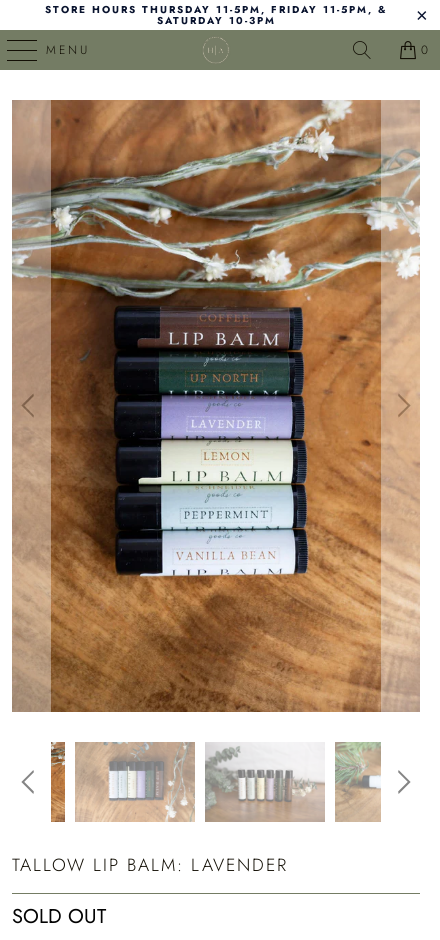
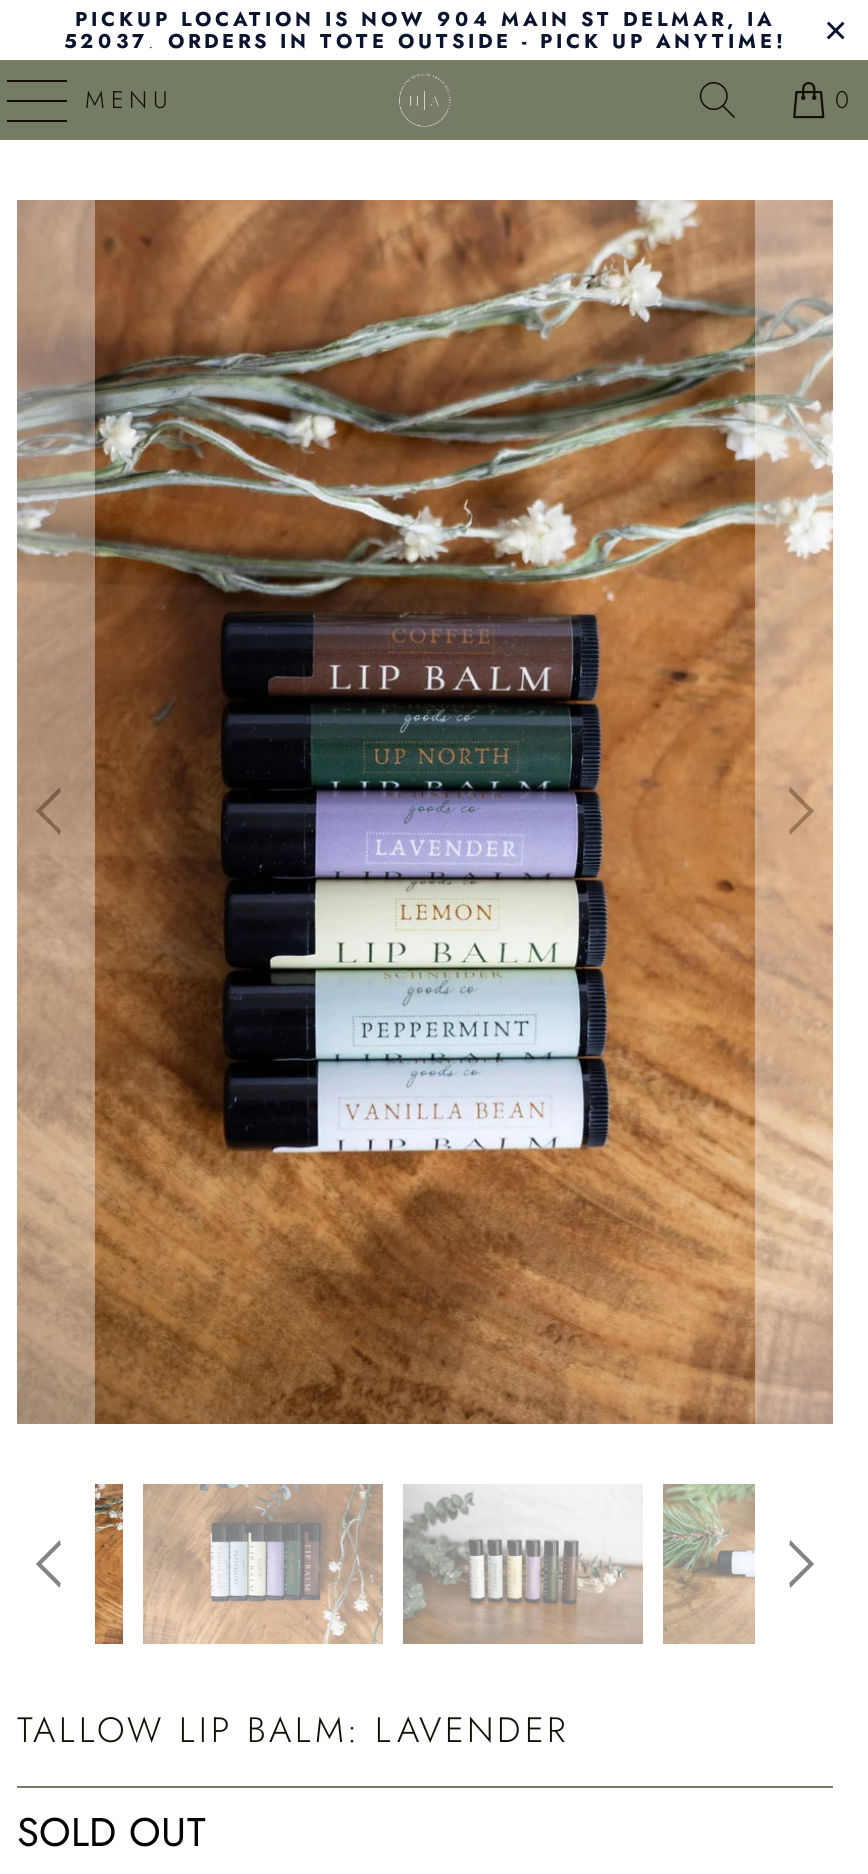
- STORE HOURS THURSDAY 11-5PM, FRIDAY 11-5PM, &
- SATURDAY 10-3PM
+ PICKUP LOCATION IS NOW 904 MAIN ST DELMAR, IA
+ 52037. ORDERS IN TOTE OUTSIDE - PICK UP ANYTIME!
